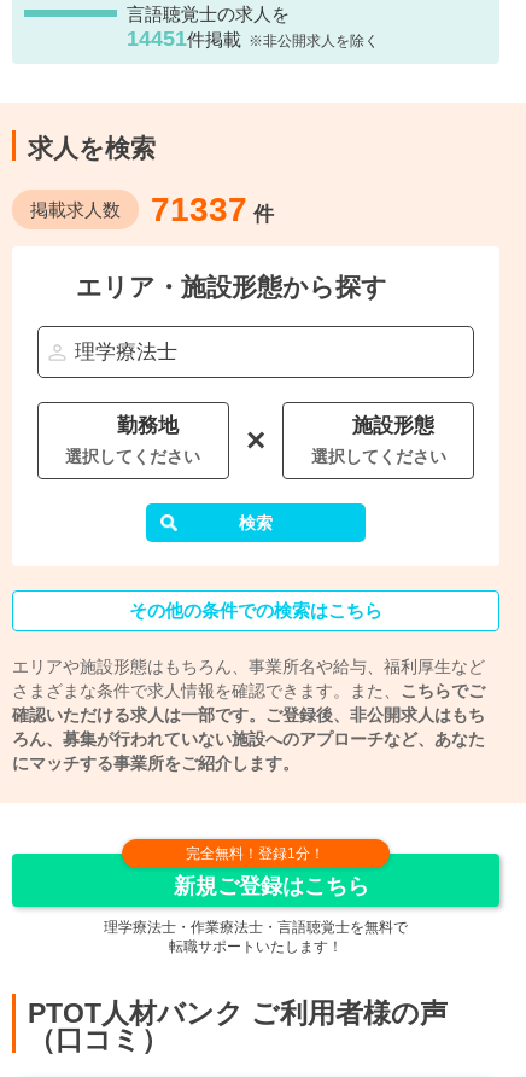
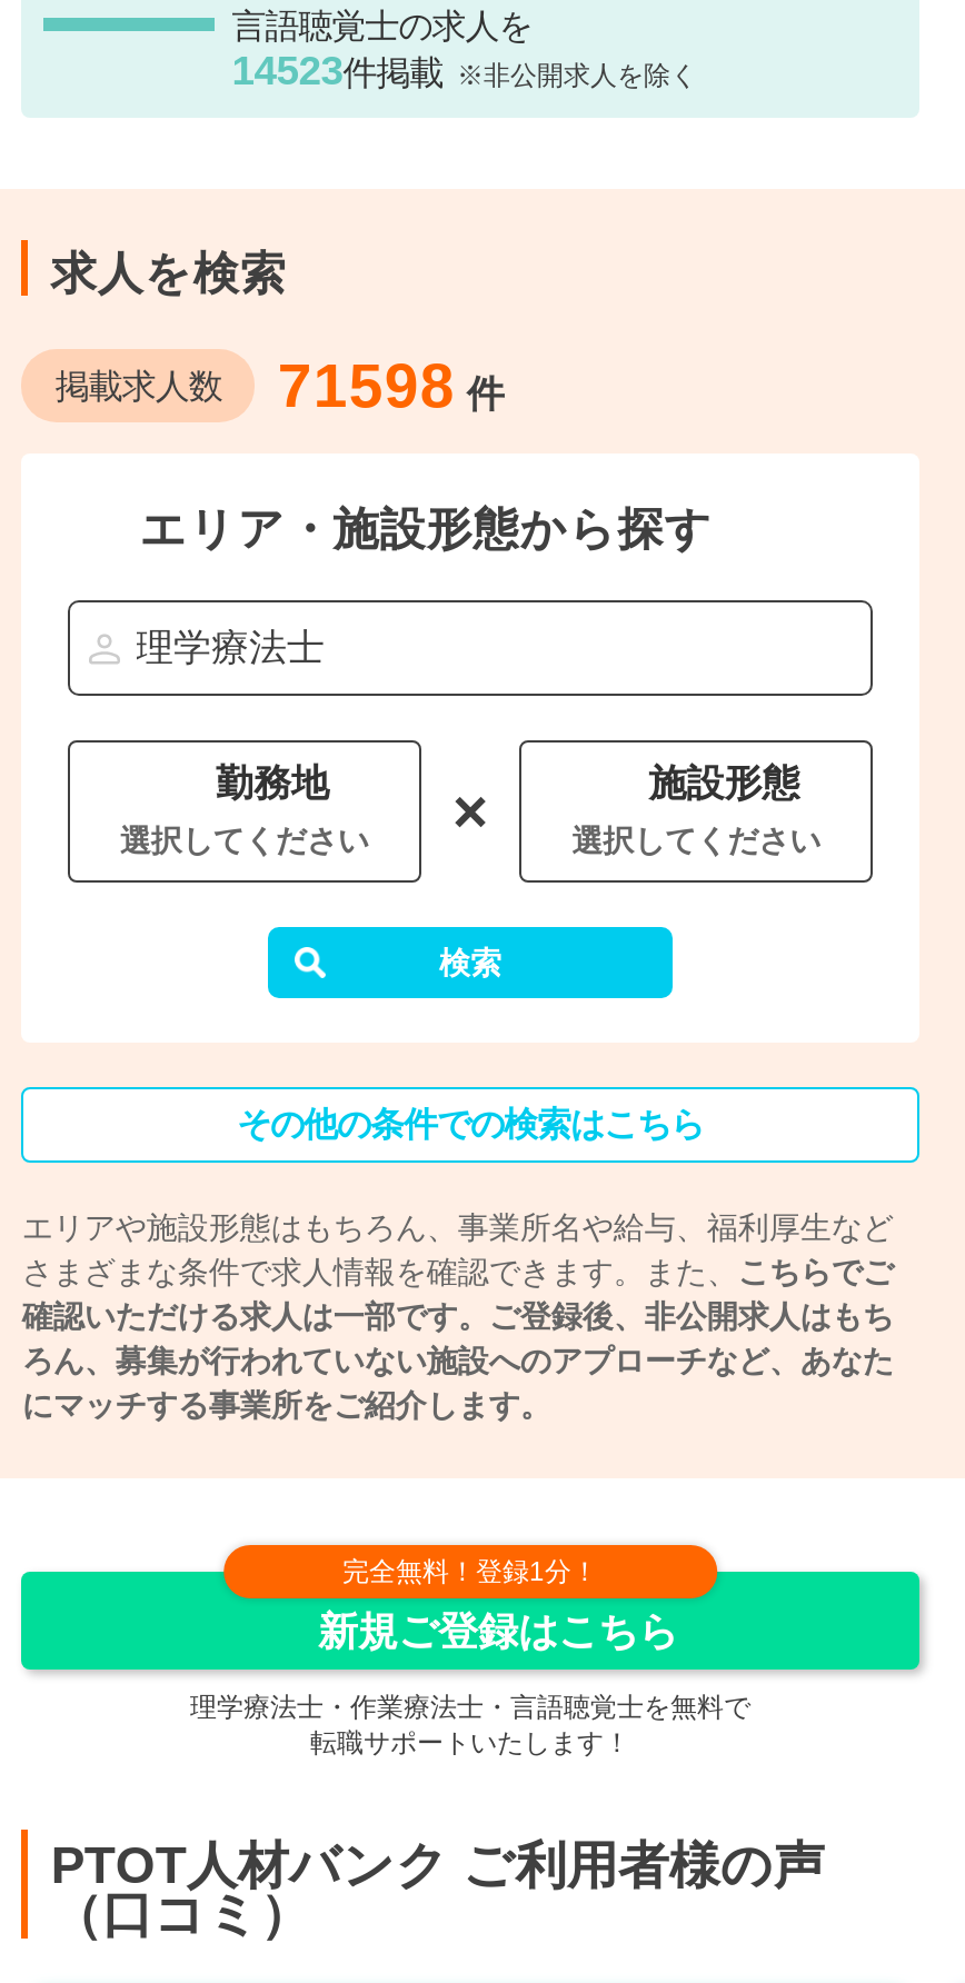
- 14451件掲載 ※非公開求人を除く
+ 14523件掲載 ※非公開求人を除く

- 掲載求人数 71337 件
+ 掲載求人数 71598 件
